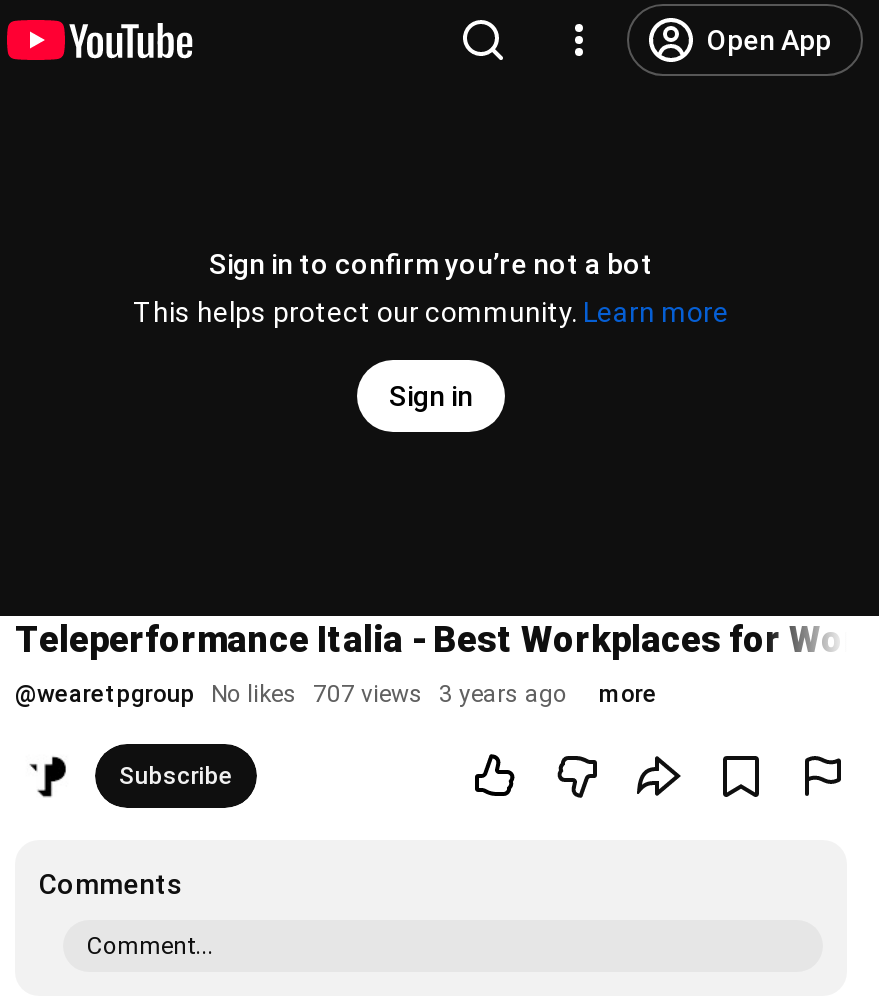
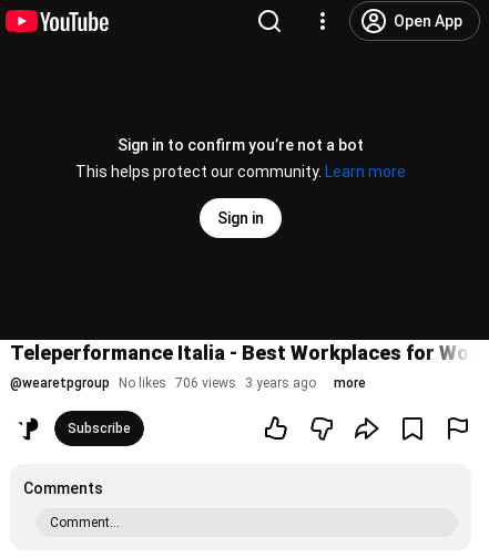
- @wearetpgroup No likes 707 views 3 years ago
+ @wearetpgroup No likes 706 views 3 years ago
